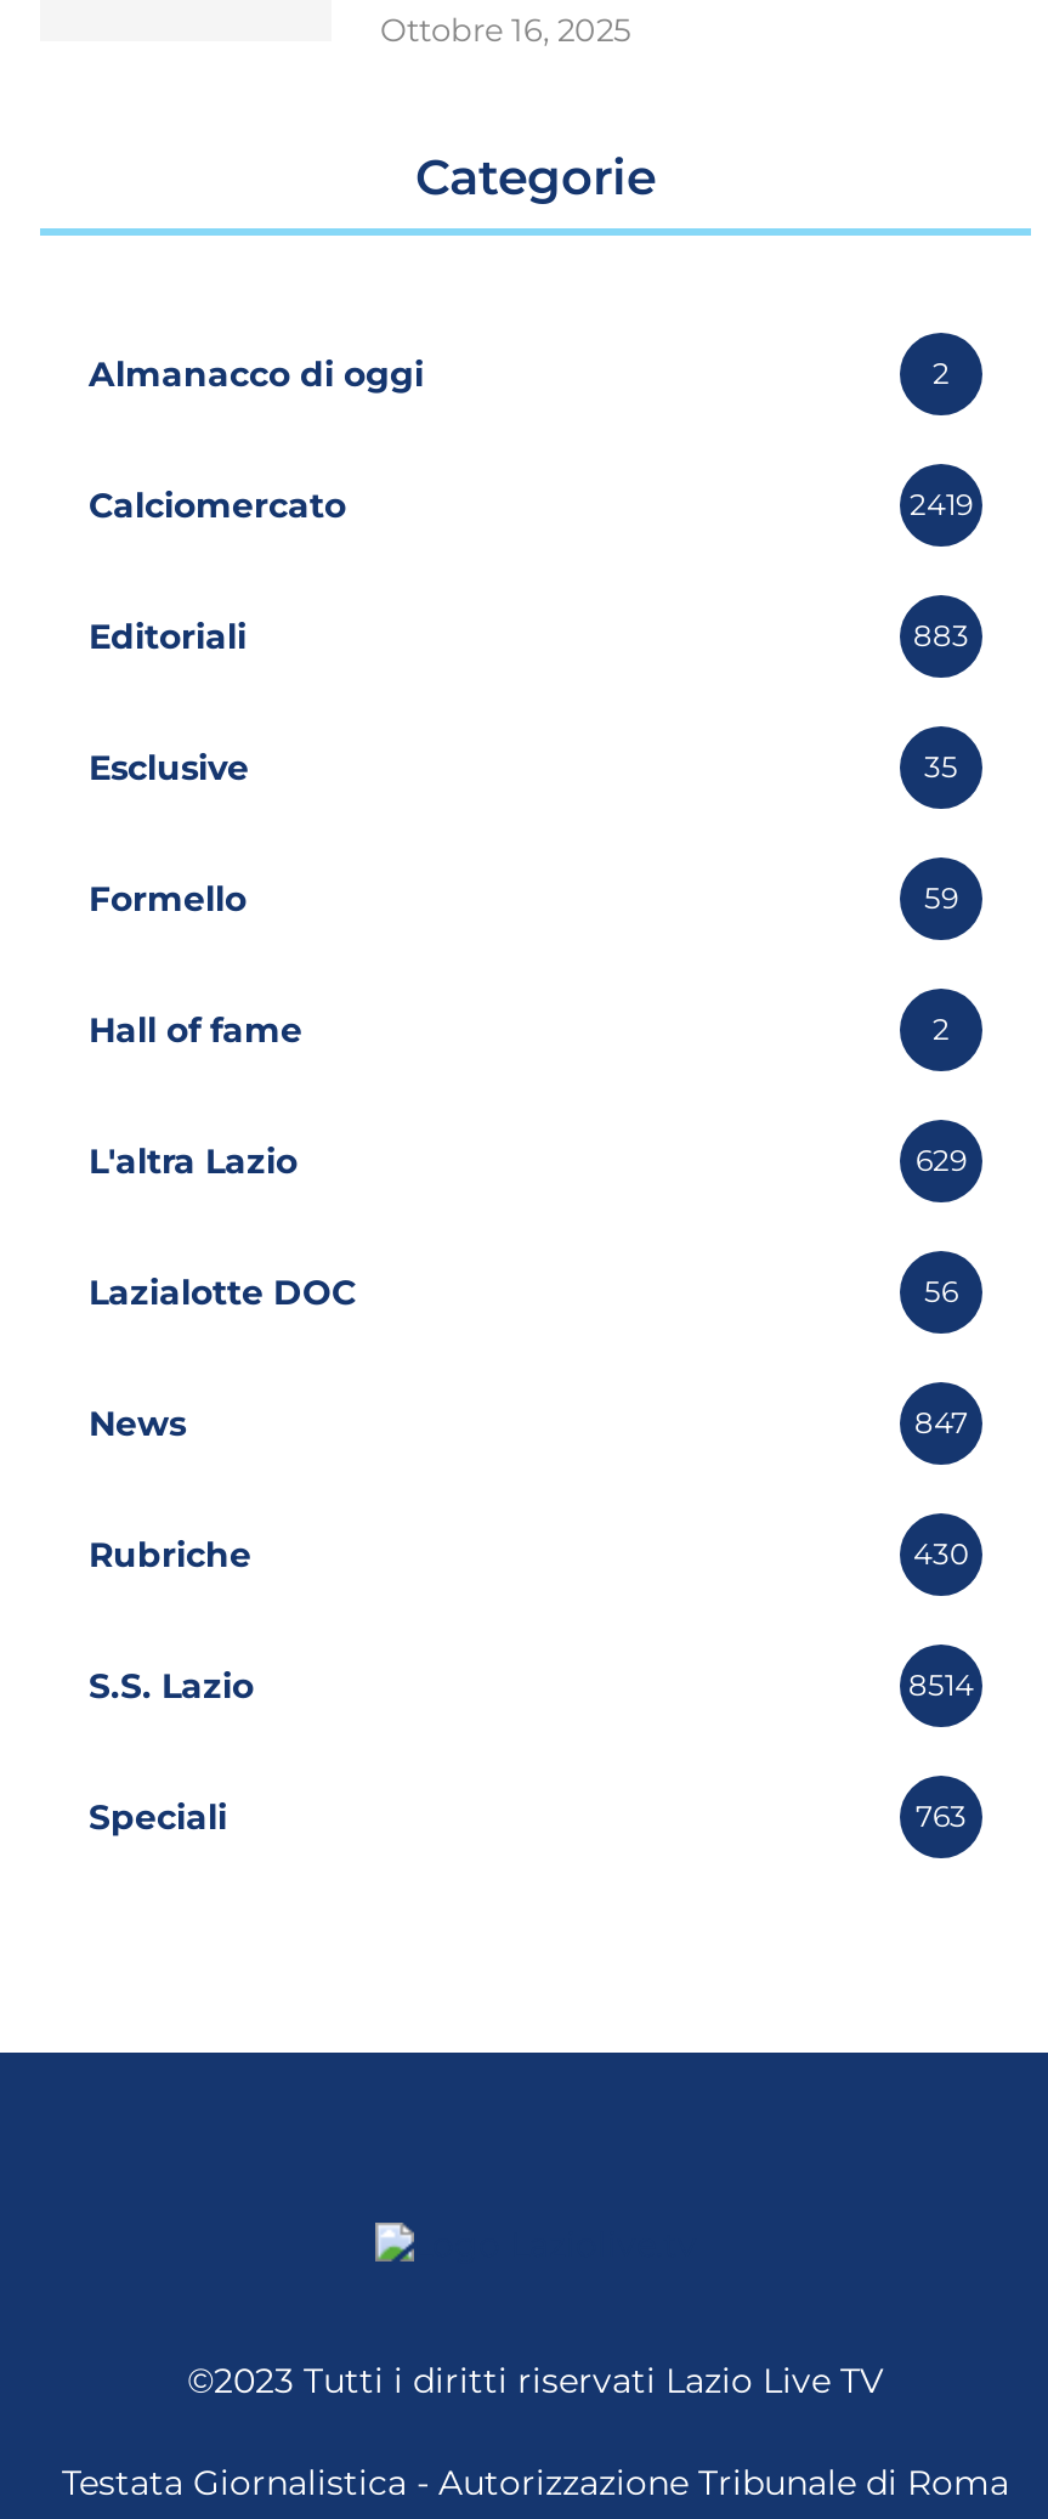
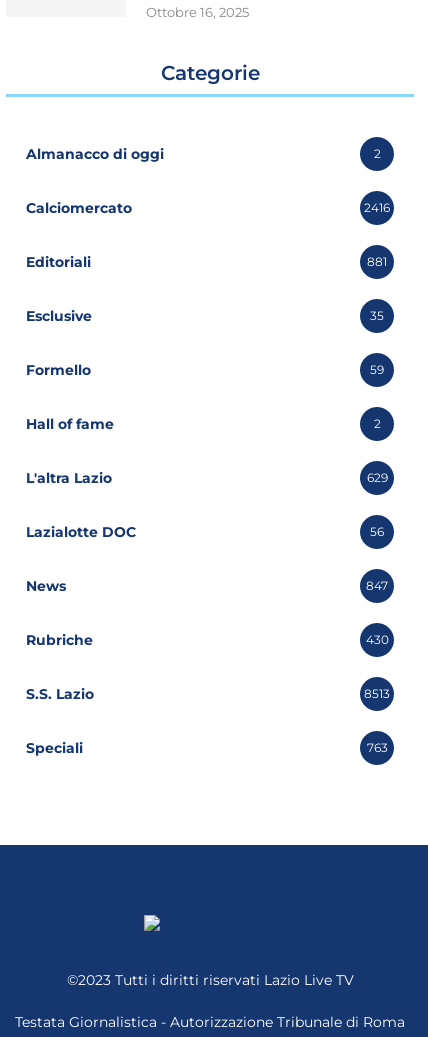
- 2419
+ 2416

- 883
+ 881

- 8514
+ 8513
